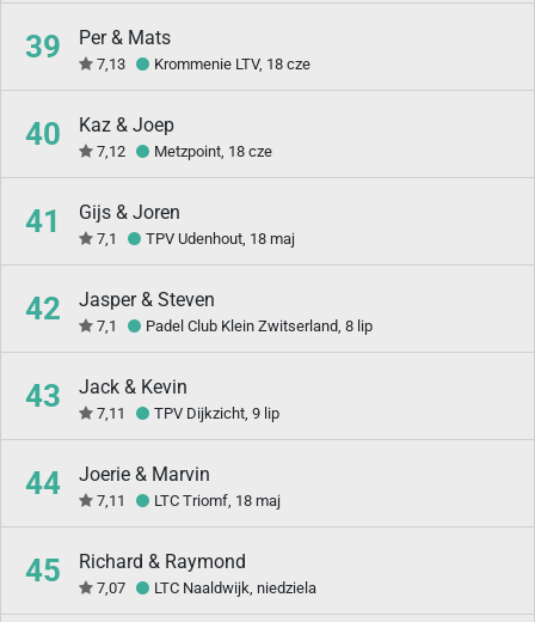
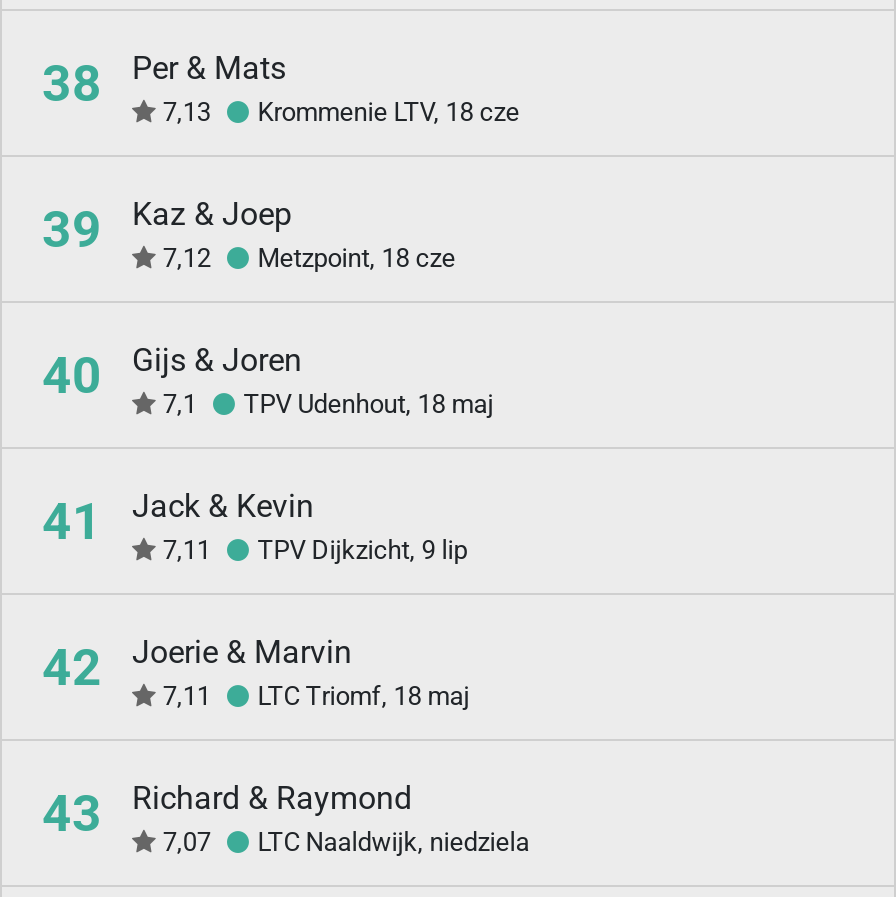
- 39 Per & Mats
+ 38 Per & Mats

- 40 Kaz & Joep
+ 39 Kaz & Joep

- 41 Gijs & Joren
+ 40 Gijs & Joren

- 42
- Jasper & Steven
- 7,1
- Padel Club Klein Zwitserland, 8 lip
- 43
+ 41

- 44 Joerie & Marvin
+ 42 Joerie & Marvin

- 45 Richard & Raymond
+ 43 Richard & Raymond
